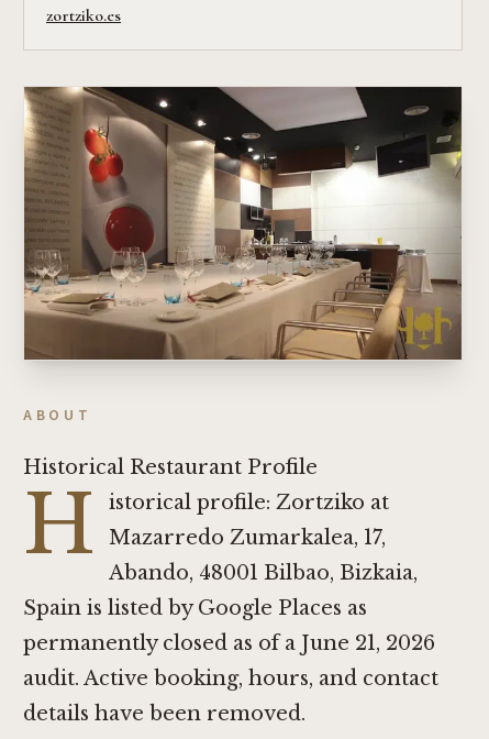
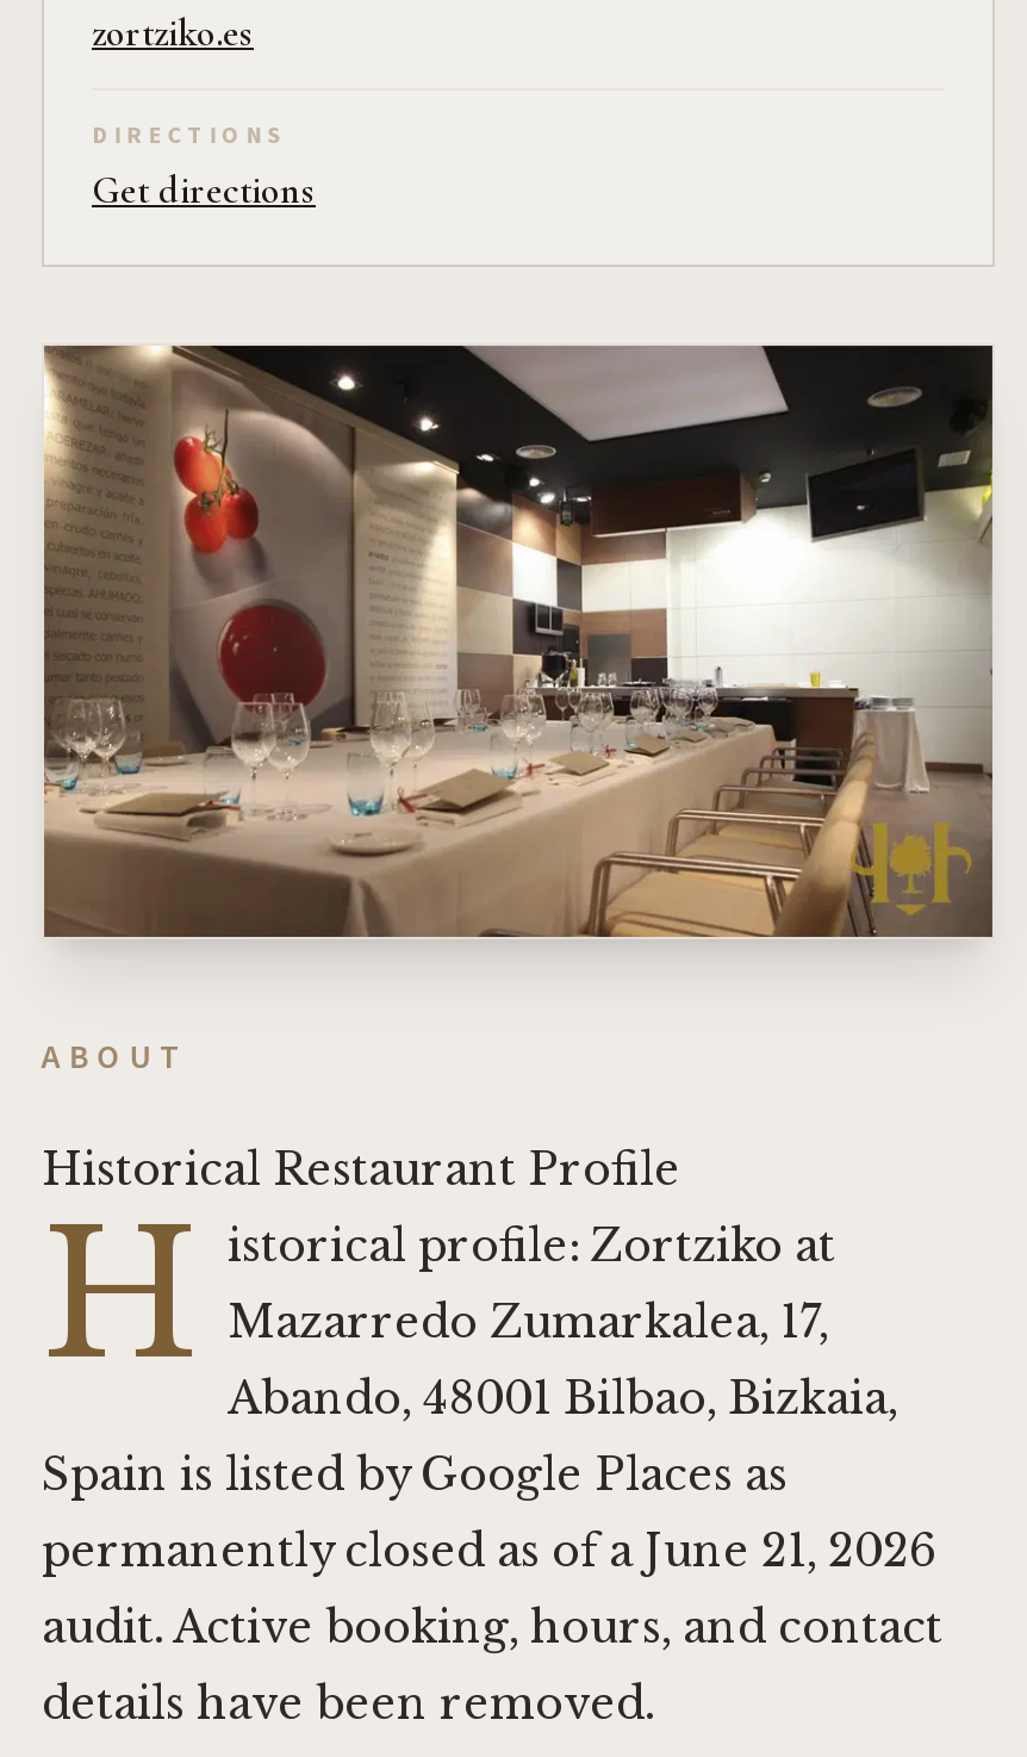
+ DIRECTIONS
+ Get directions
